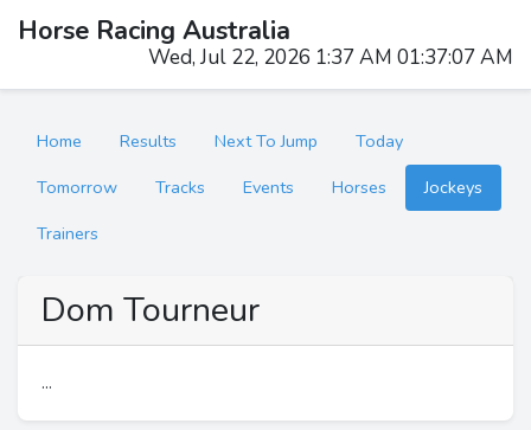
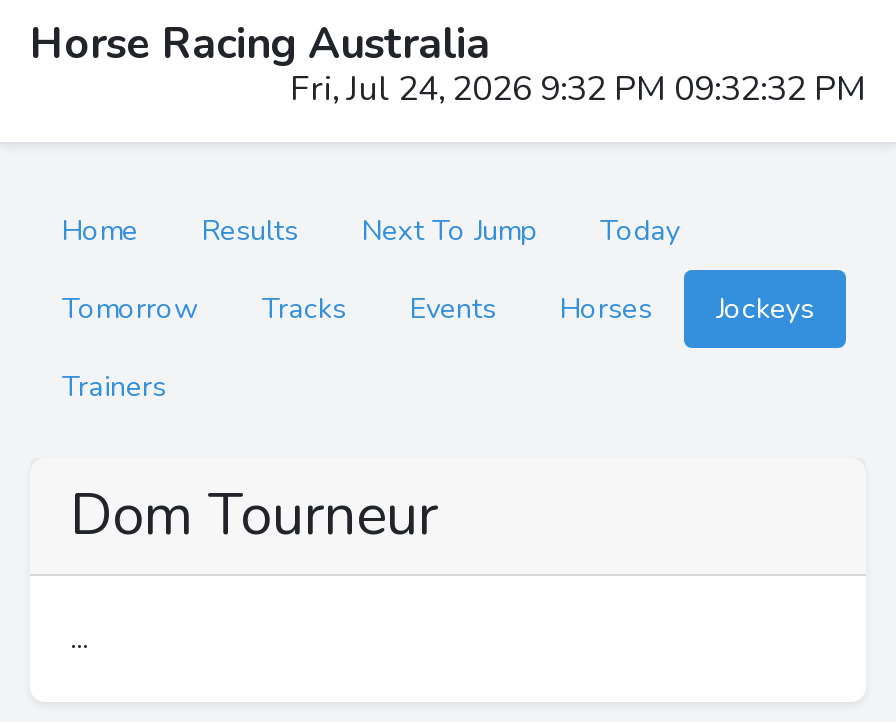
- Wed, Jul 22, 2026 1:37 AM 01:37:07 AM
+ Fri, Jul 24, 2026 9:32 PM 09:32:32 PM
